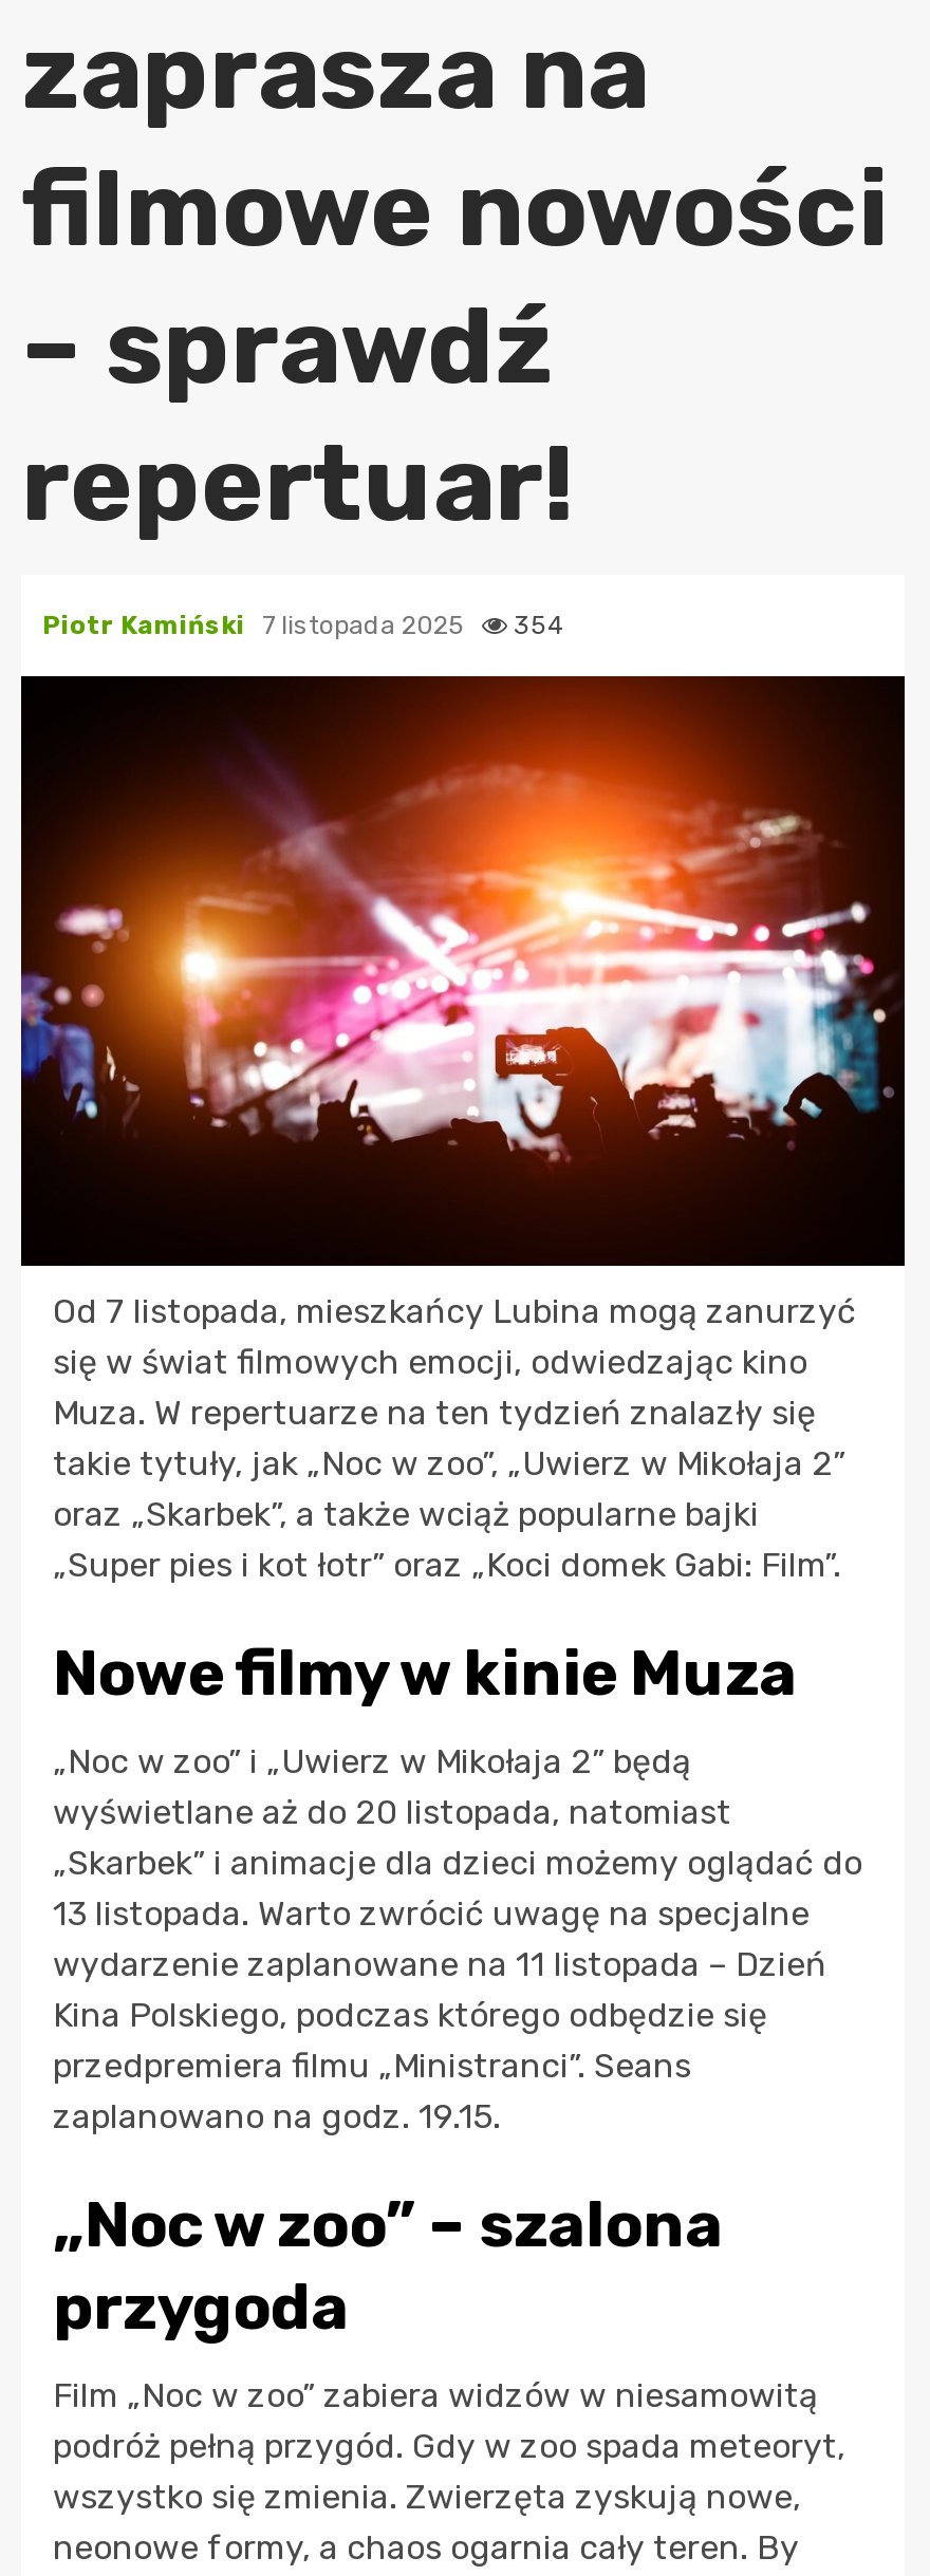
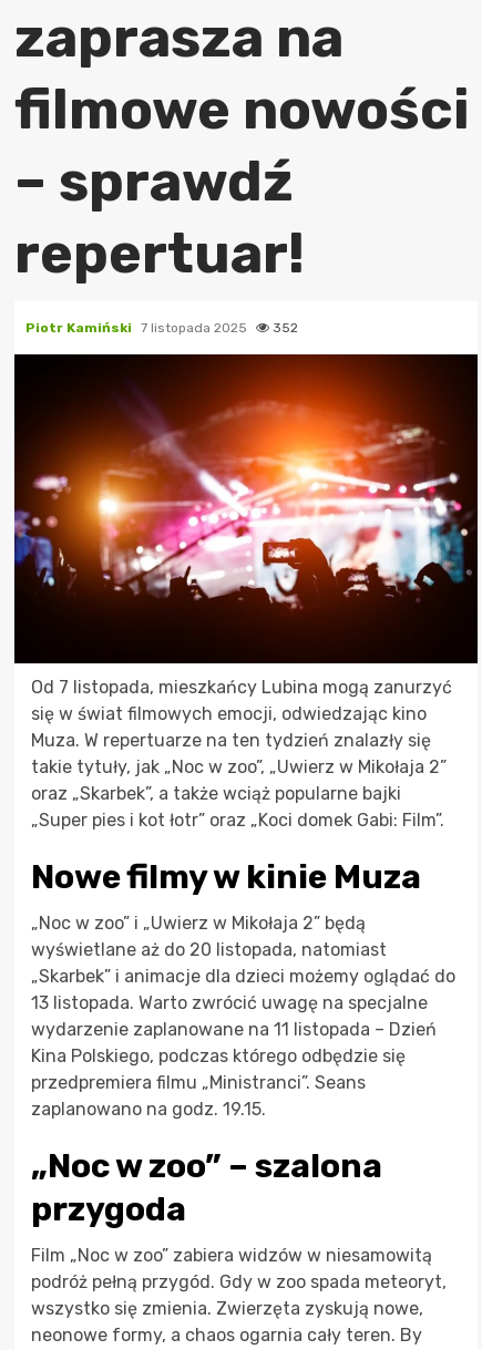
- Piotr Kamiński 7 listopada 2025 354
+ Piotr Kamiński 7 listopada 2025 352
